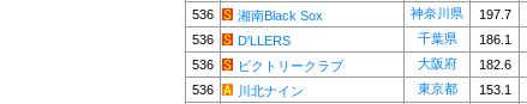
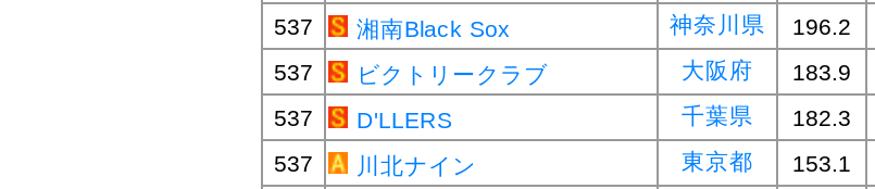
- 536 湘南Black Sox
+ 537 湘南Black Sox

- 197.7
- 536
+ 196.2
+ 537
+ 183.9
+ 537

- 186.1
- 536
- 182.6
- 536
+ 182.3
+ 537

moved down: D'LLERS | 千葉県

moved up: ビクトリークラブ | 大阪府
